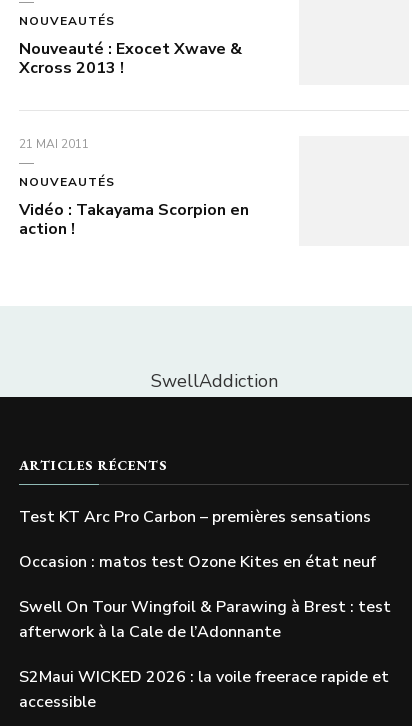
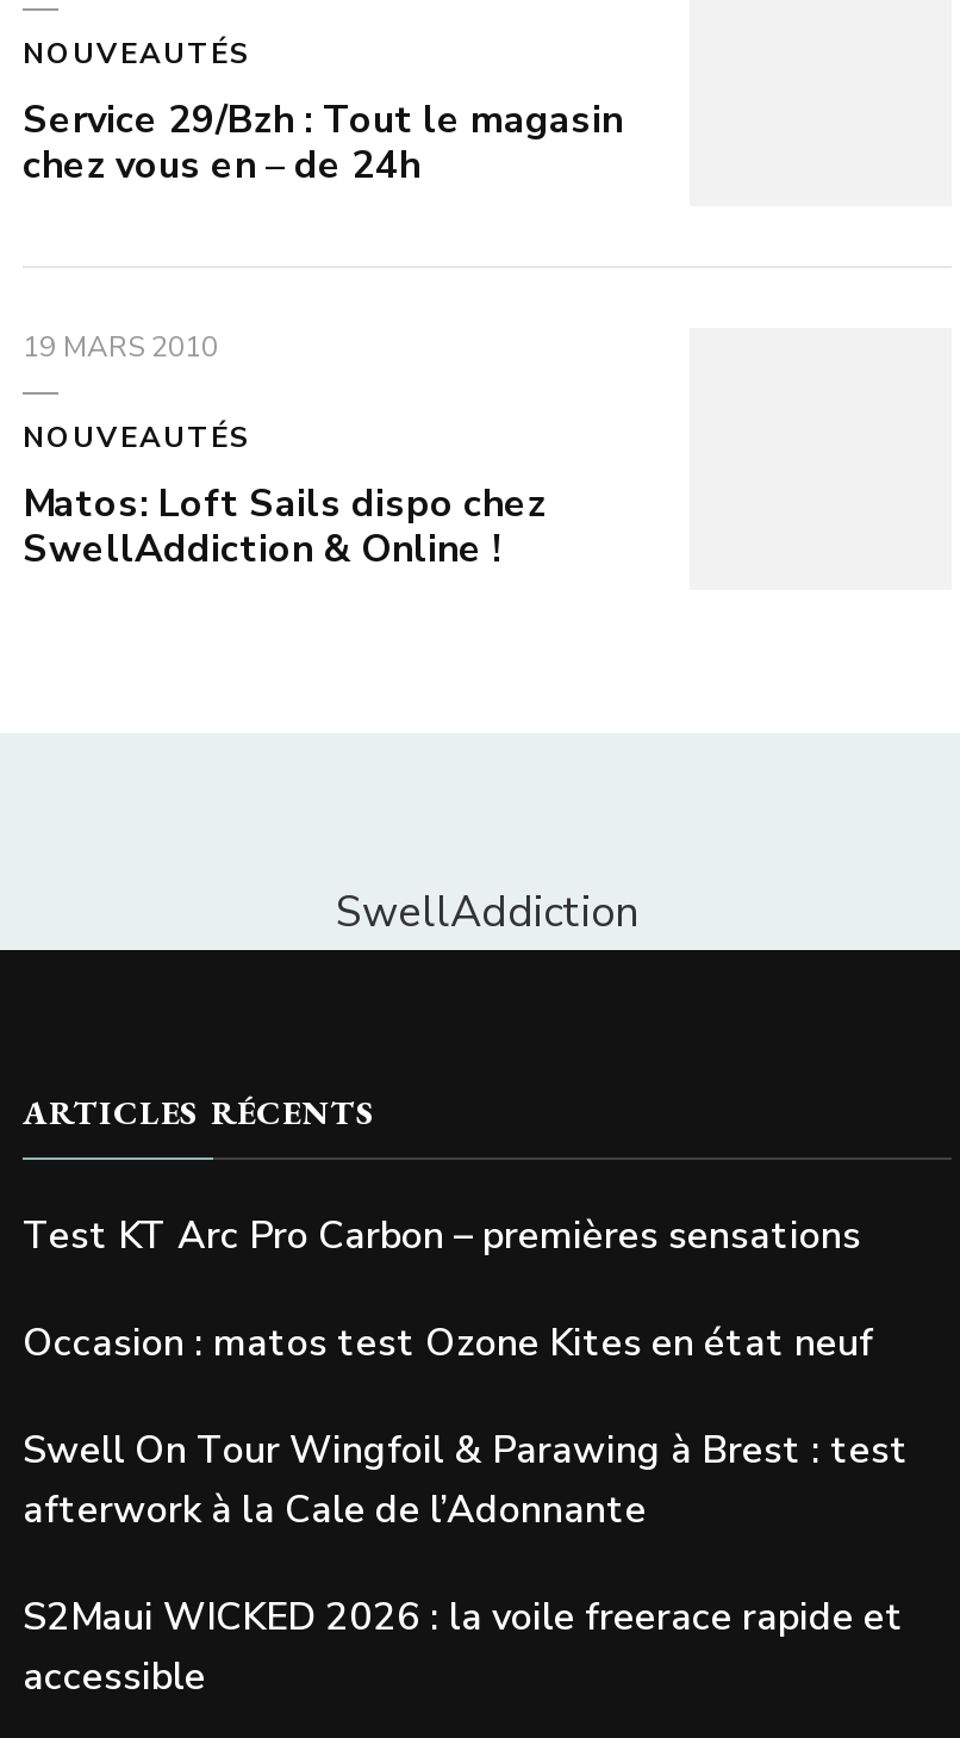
- Nouveauté : Exocet Xwave &
- Xcross 2013 !
+ Service 29/Bzh : Tout le magasin
+ chez vous en – de 24h

- 21 MAI 2011
+ 19 MARS 2010

- Vidéo : Takayama Scorpion en
- action !
+ Matos: Loft Sails dispo chez
+ SwellAddiction & Online !
